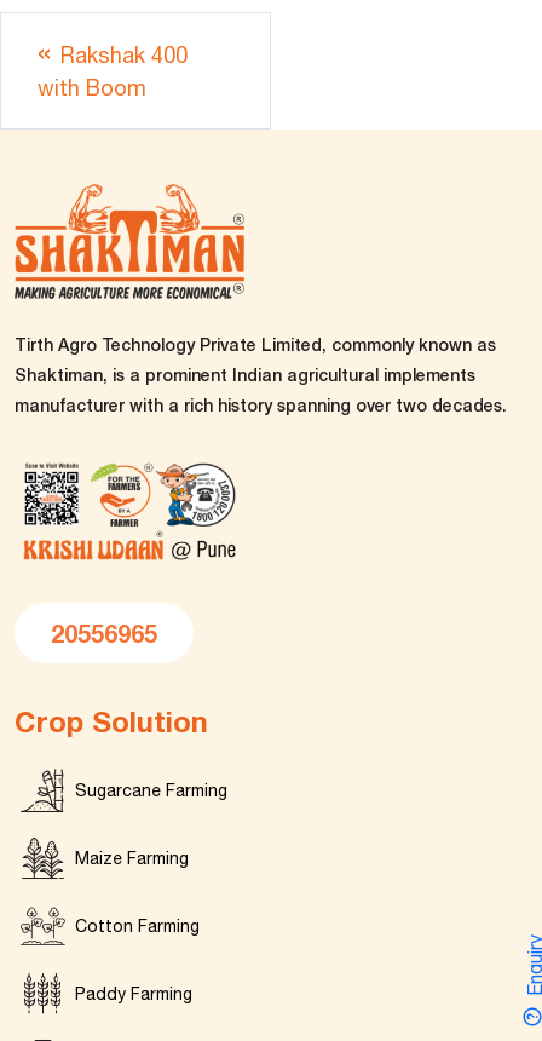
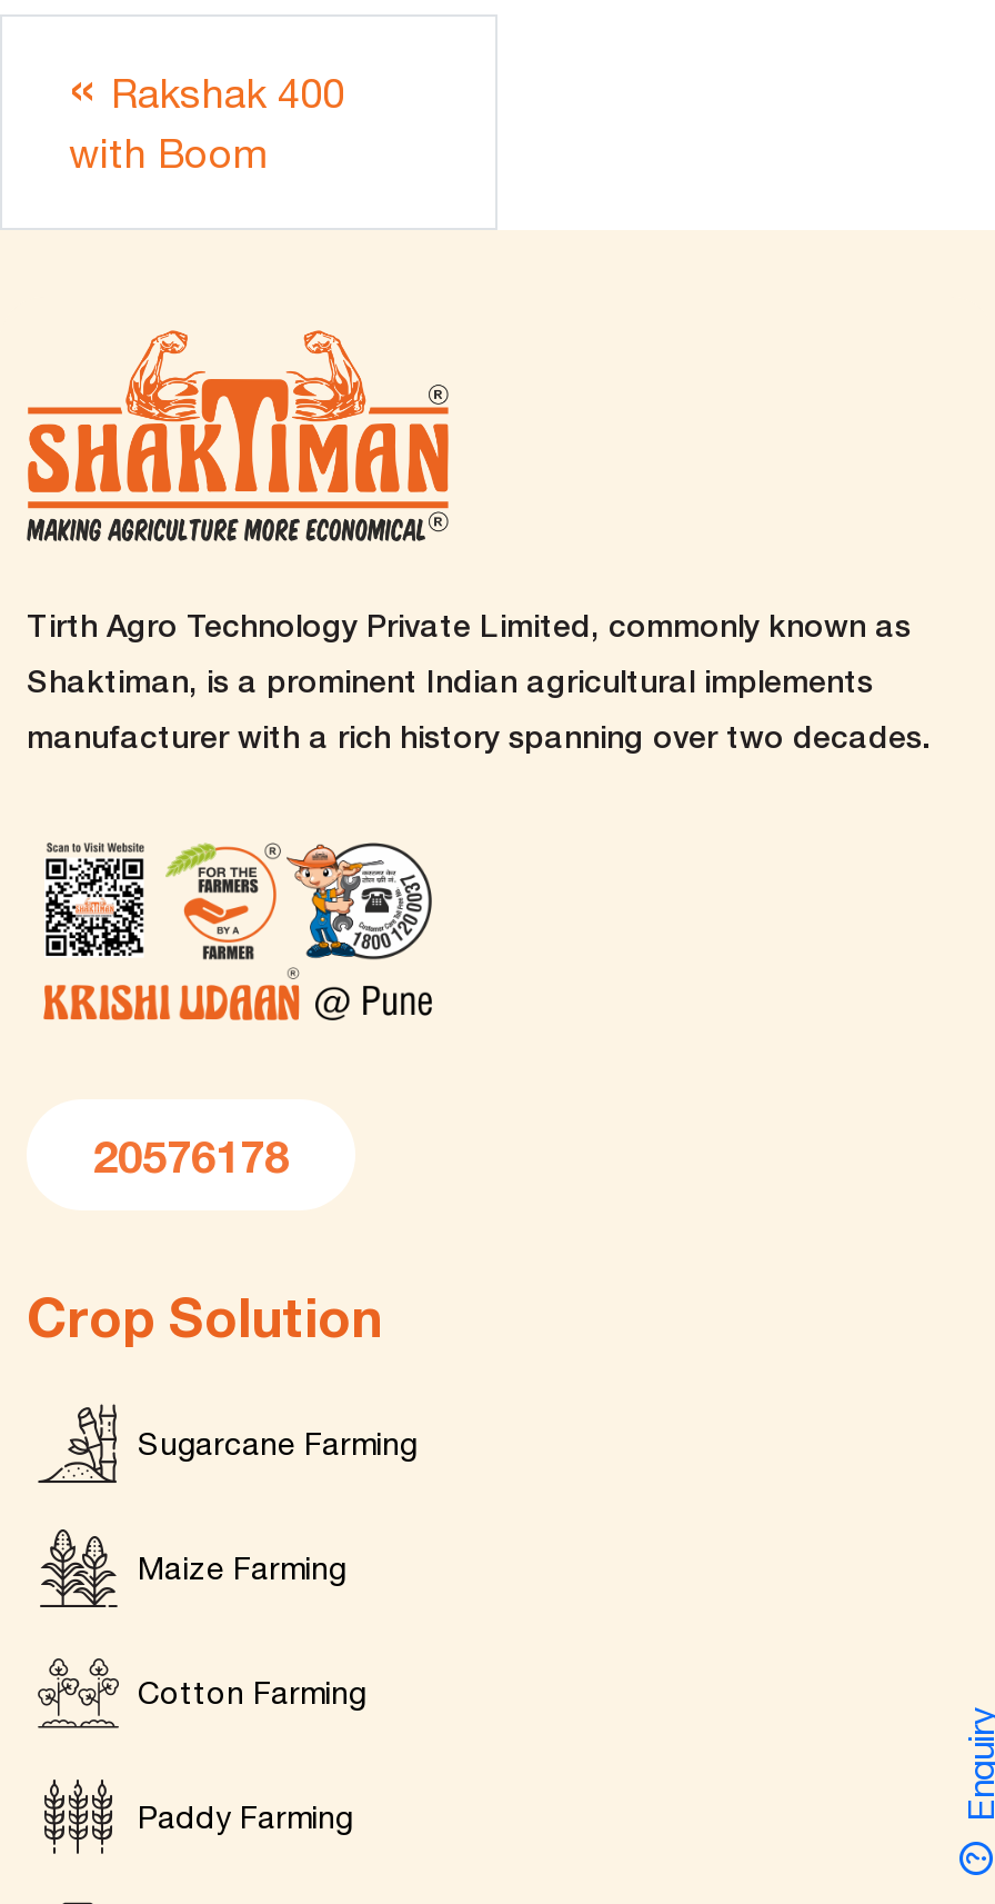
- 20556965
+ 20576178
